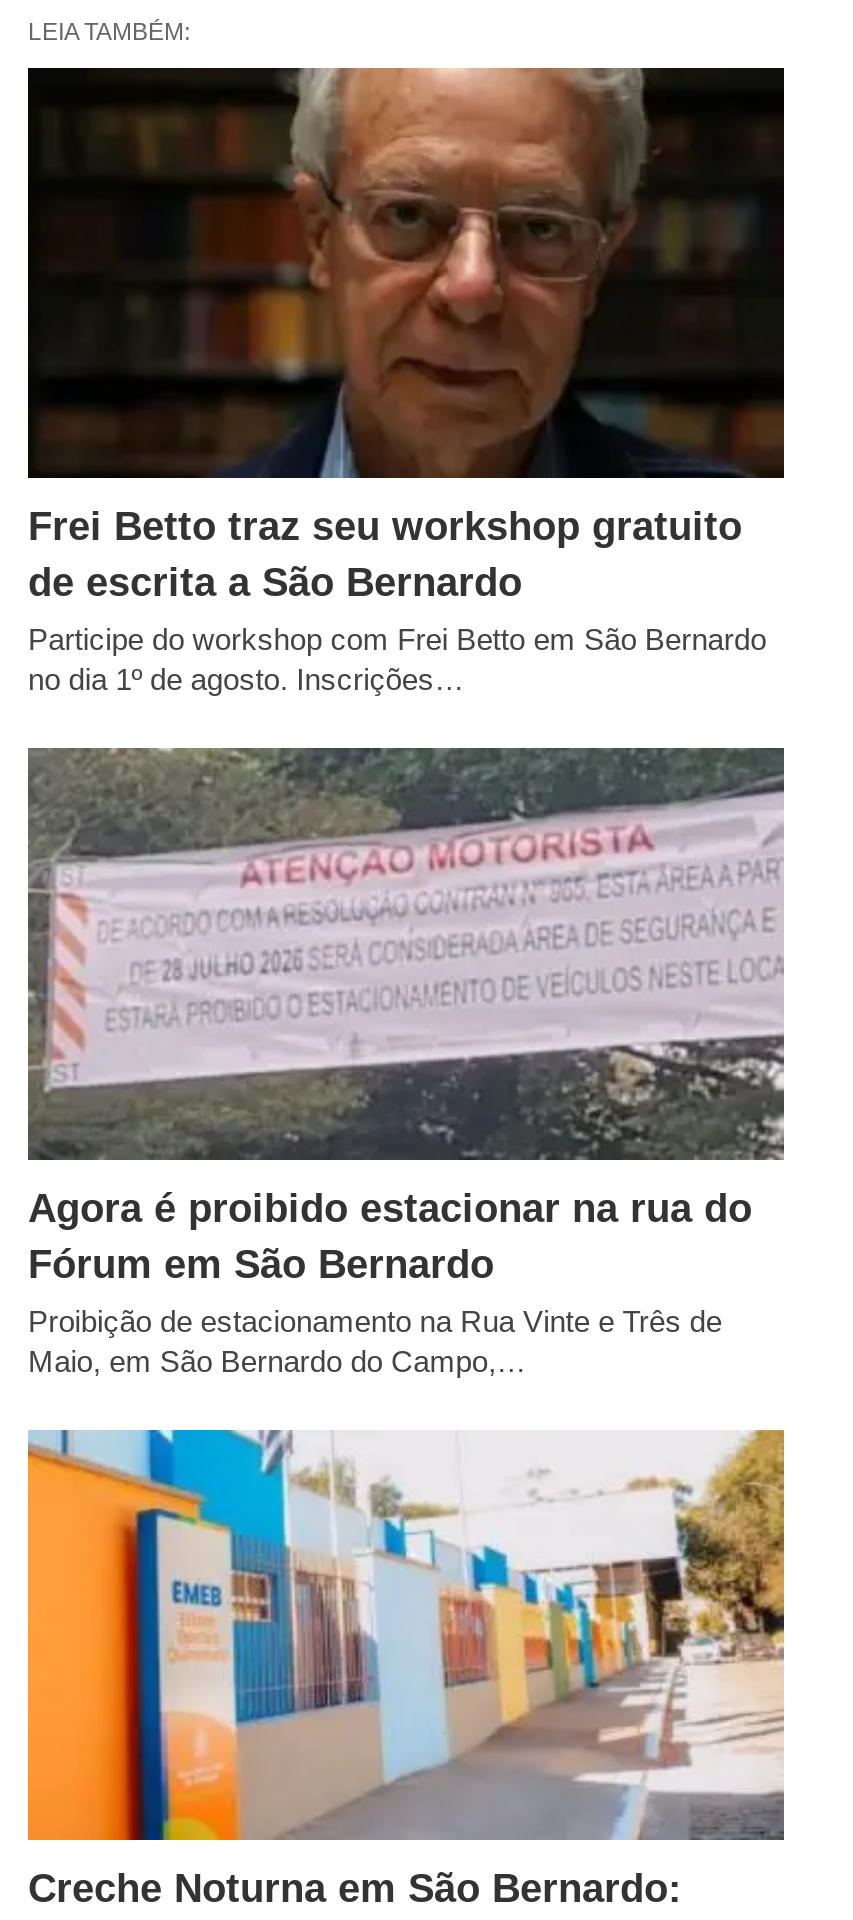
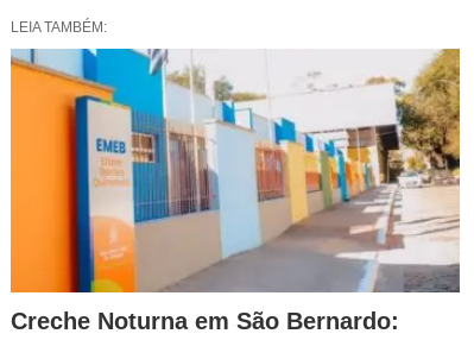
- [image]
- Frei Betto traz seu workshop gratuito
- de escrita a São Bernardo
- Participe do workshop com Frei Betto em São Bernardo
- no dia 1º de agosto. Inscrições…

- [image]
- Agora é proibido estacionar na rua do
- Fórum em São Bernardo
- Proibição de estacionamento na Rua Vinte e Três de
- Maio, em São Bernardo do Campo,…
